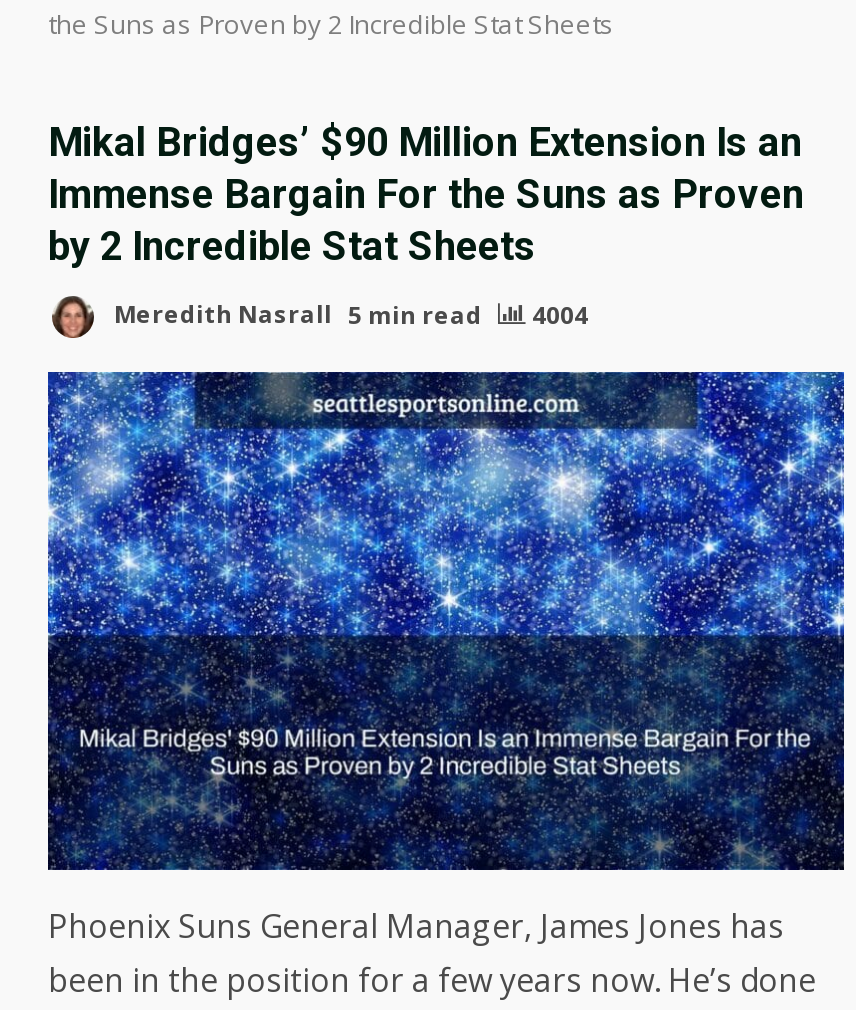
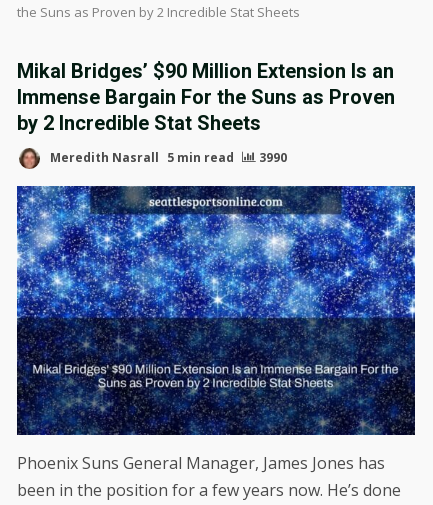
- Meredith Nasrall 5 min read 4004
+ Meredith Nasrall 5 min read 3990
